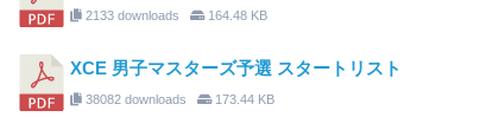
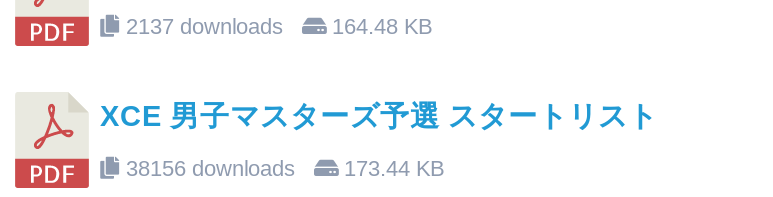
- 2133 downloads 164.48 KB
+ 2137 downloads 164.48 KB

- 38082 downloads 173.44 KB
+ 38156 downloads 173.44 KB
